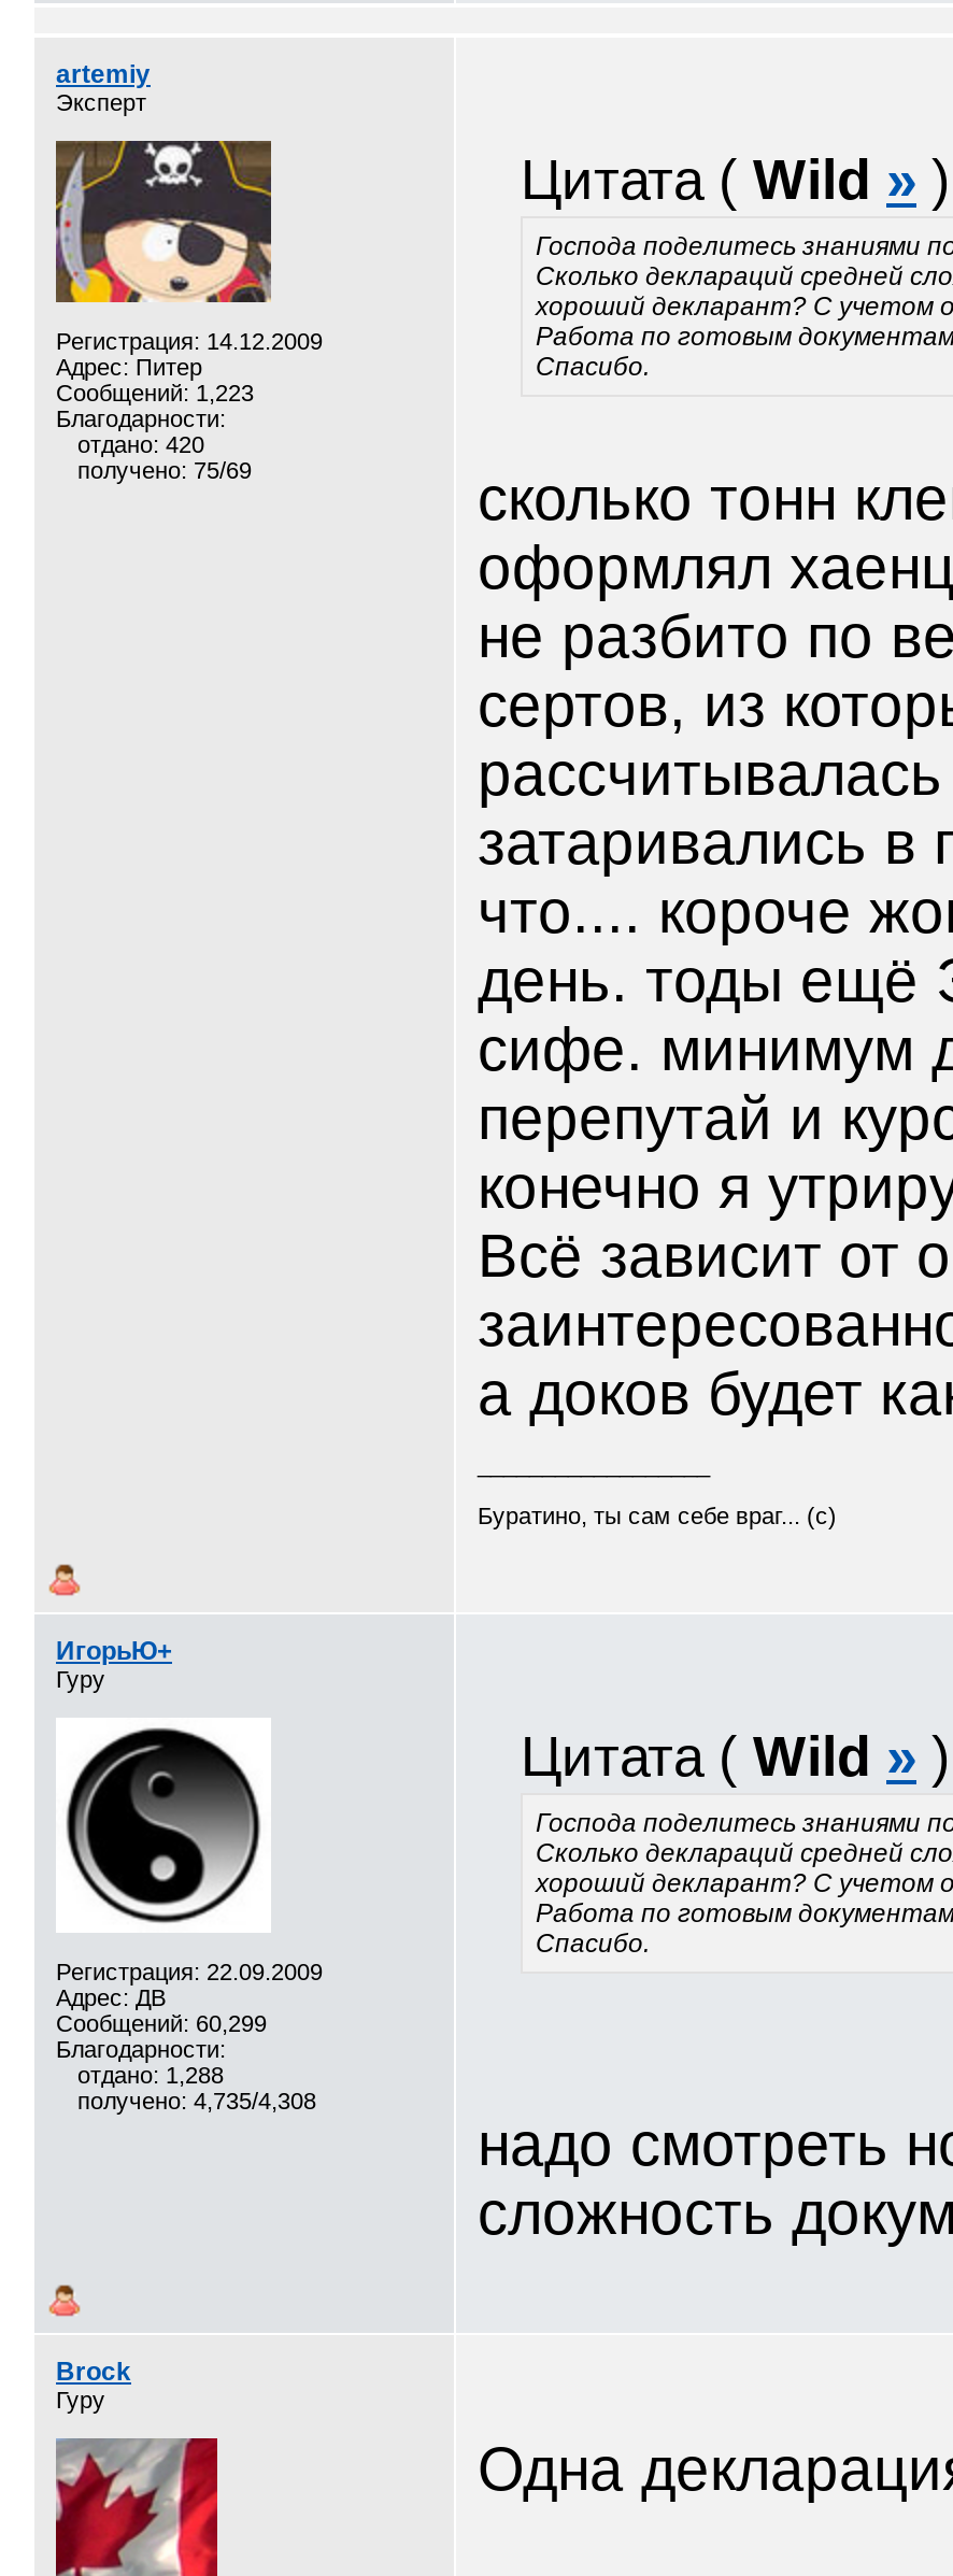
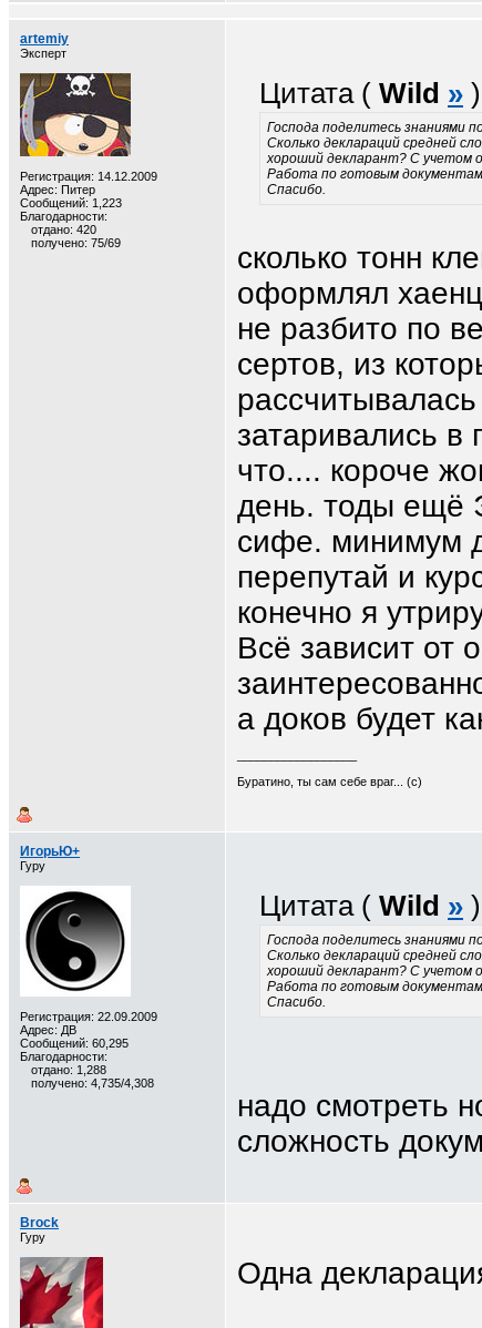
- Сообщений: 60,299
+ Сообщений: 60,295
